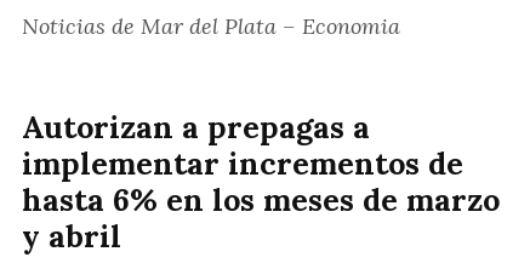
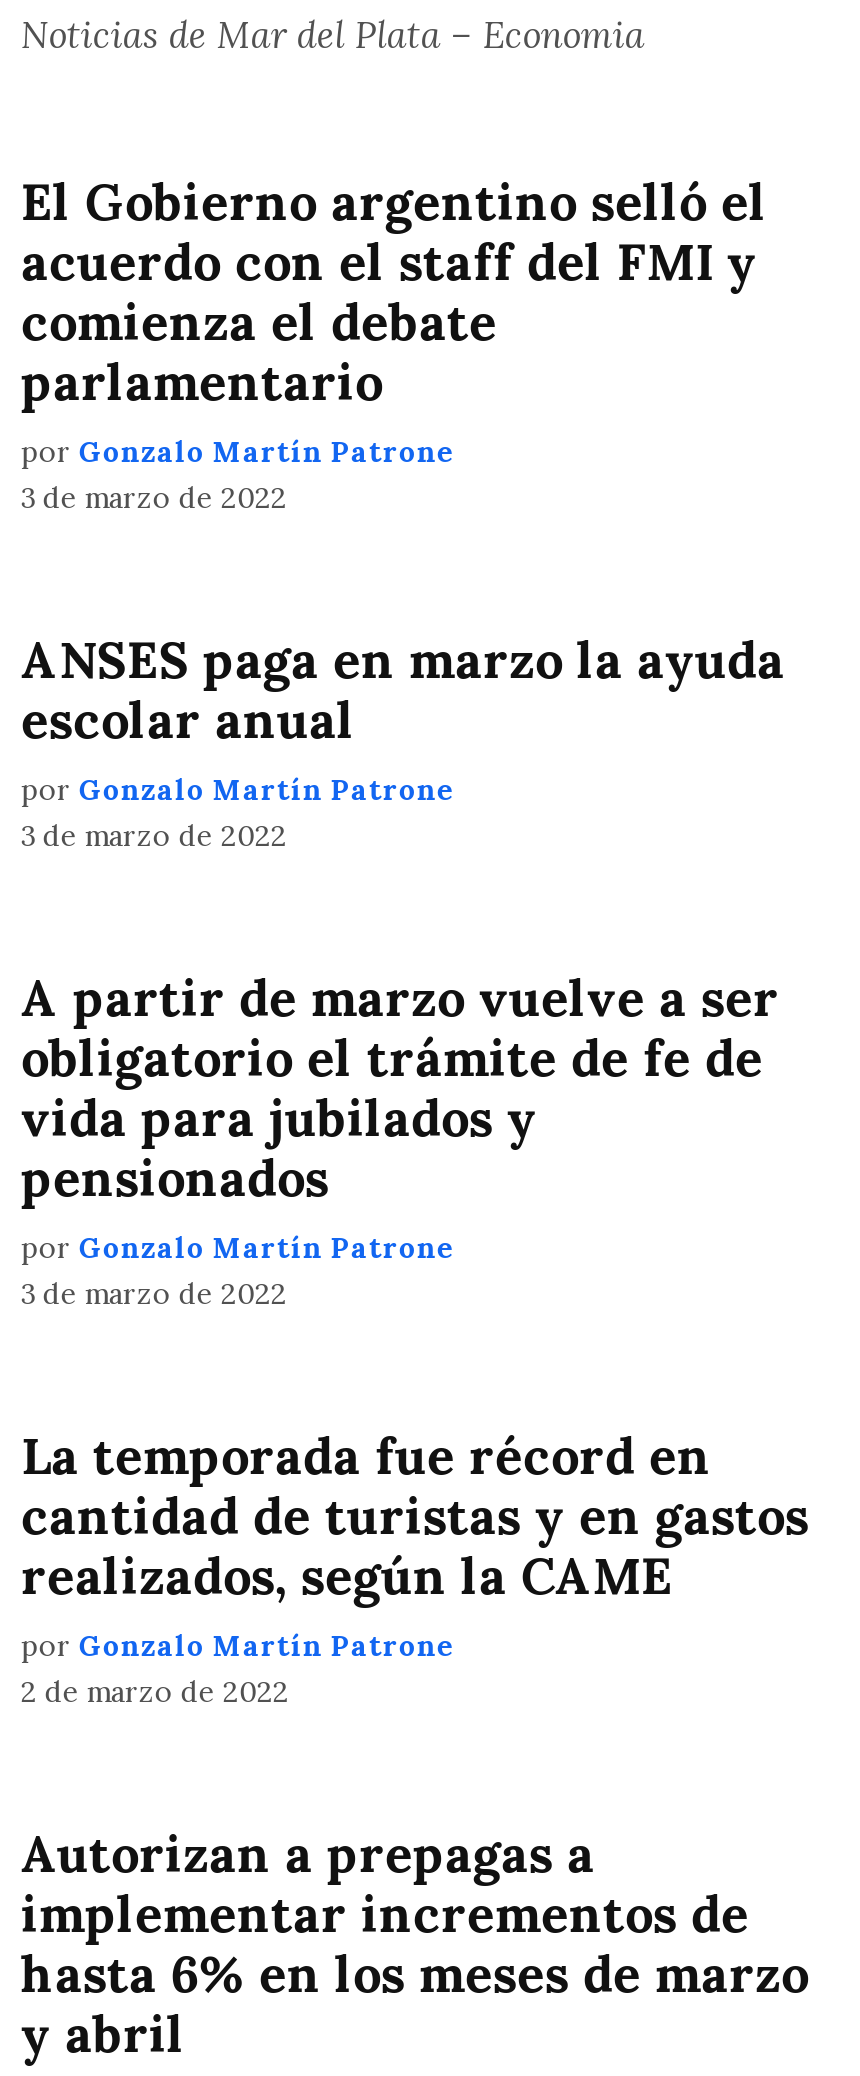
+ El Gobierno argentino selló el
+ acuerdo con el staff del FMI y
+ comienza el debate
+ parlamentario
+ por Gonzalo Martín Patrone
+ 3 de marzo de 2022
+ ANSES paga en marzo la ayuda
+ escolar anual
+ por Gonzalo Martín Patrone
+ 3 de marzo de 2022
+ A partir de marzo vuelve a ser
+ obligatorio el trámite de fe de
+ vida para jubilados y
+ pensionados
+ por Gonzalo Martín Patrone
+ 3 de marzo de 2022
+ La temporada fue récord en
+ cantidad de turistas y en gastos
+ realizados, según la CAME
+ por Gonzalo Martín Patrone
+ 2 de marzo de 2022
